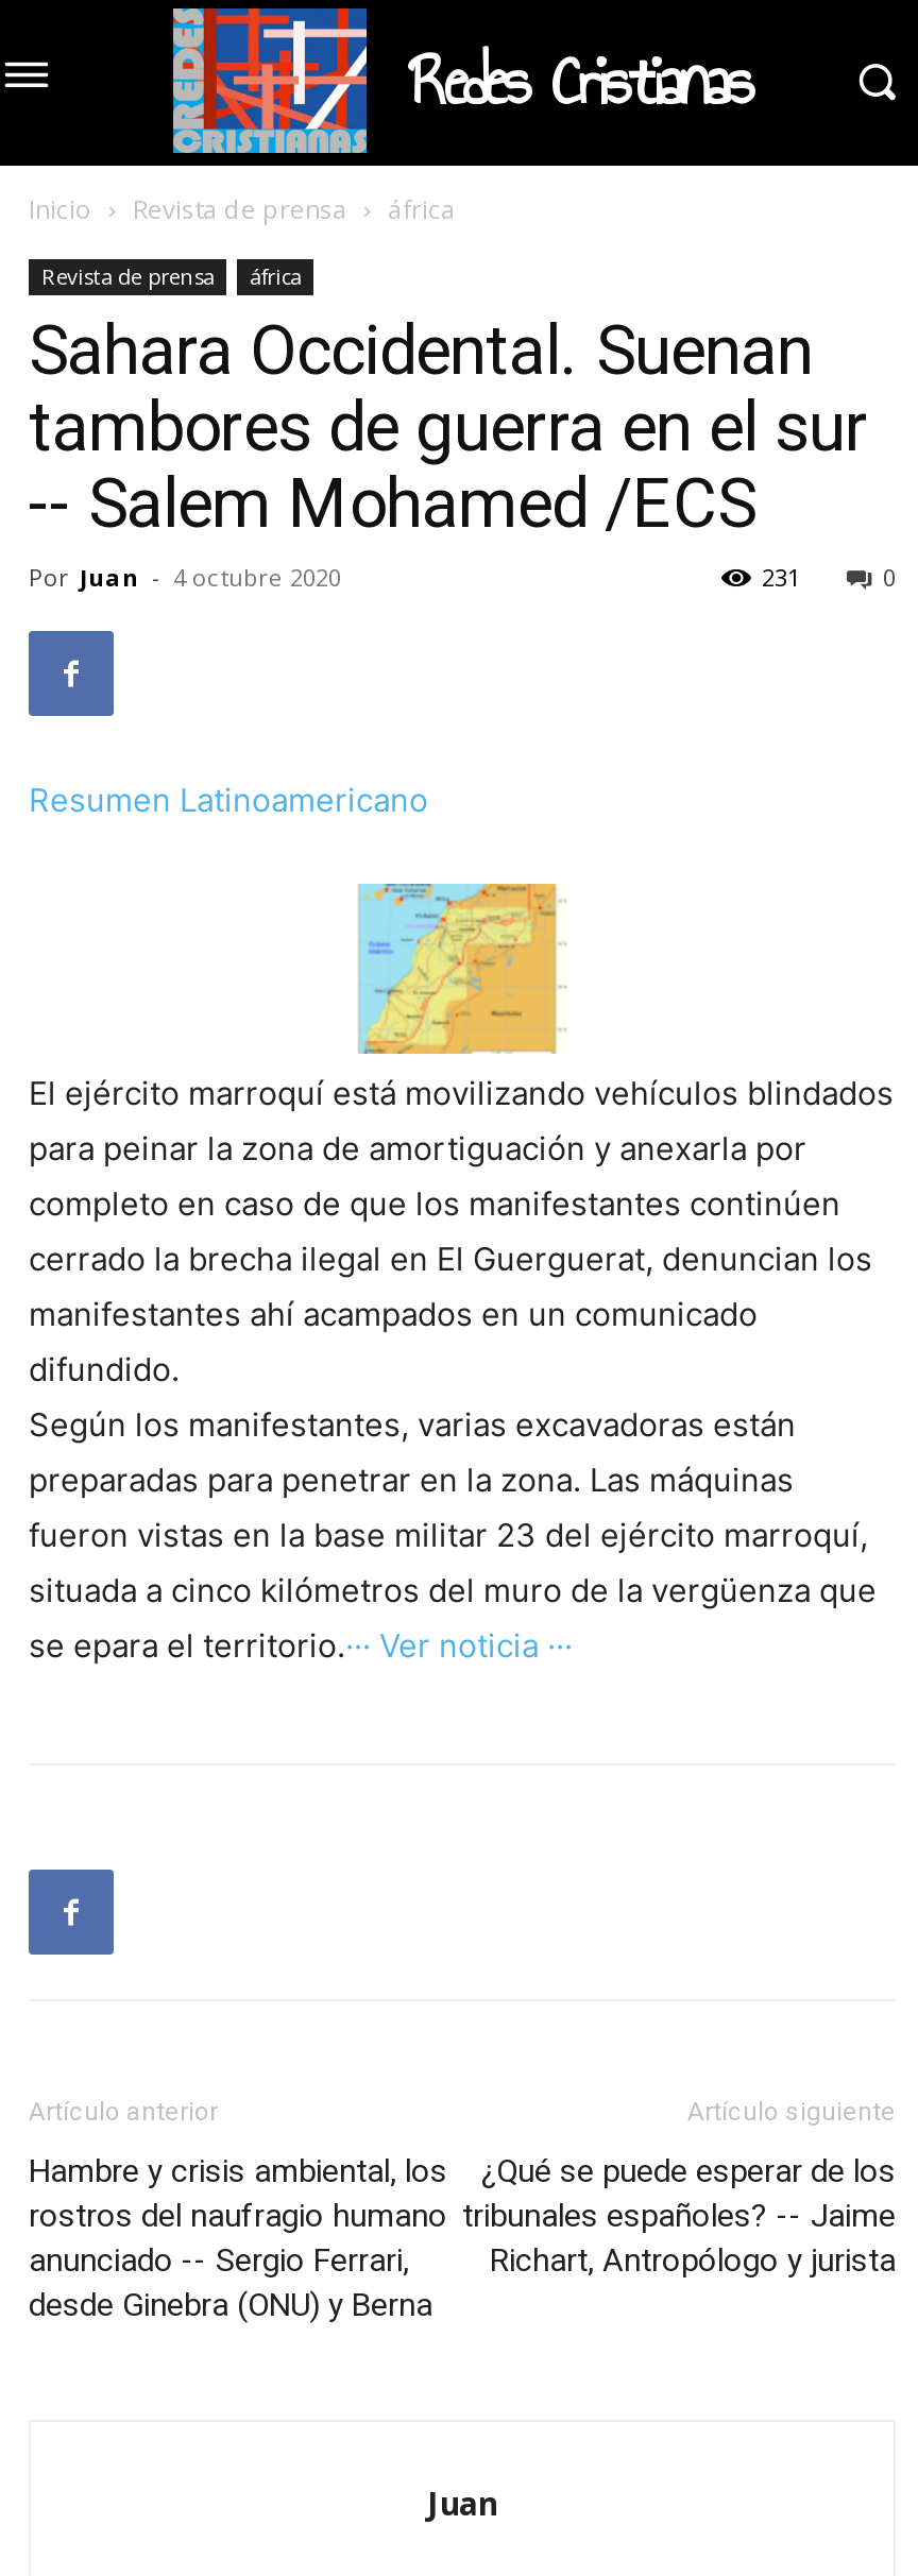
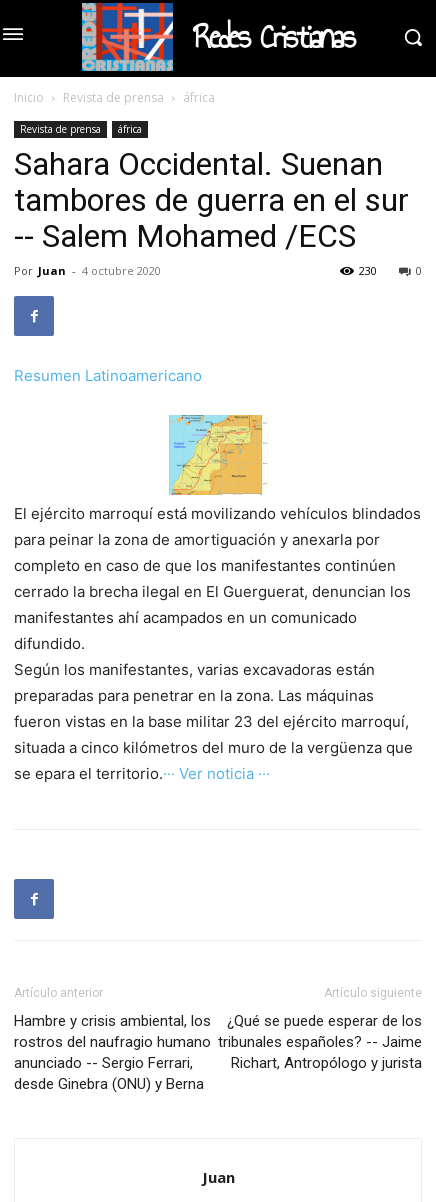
- 231
+ 230
